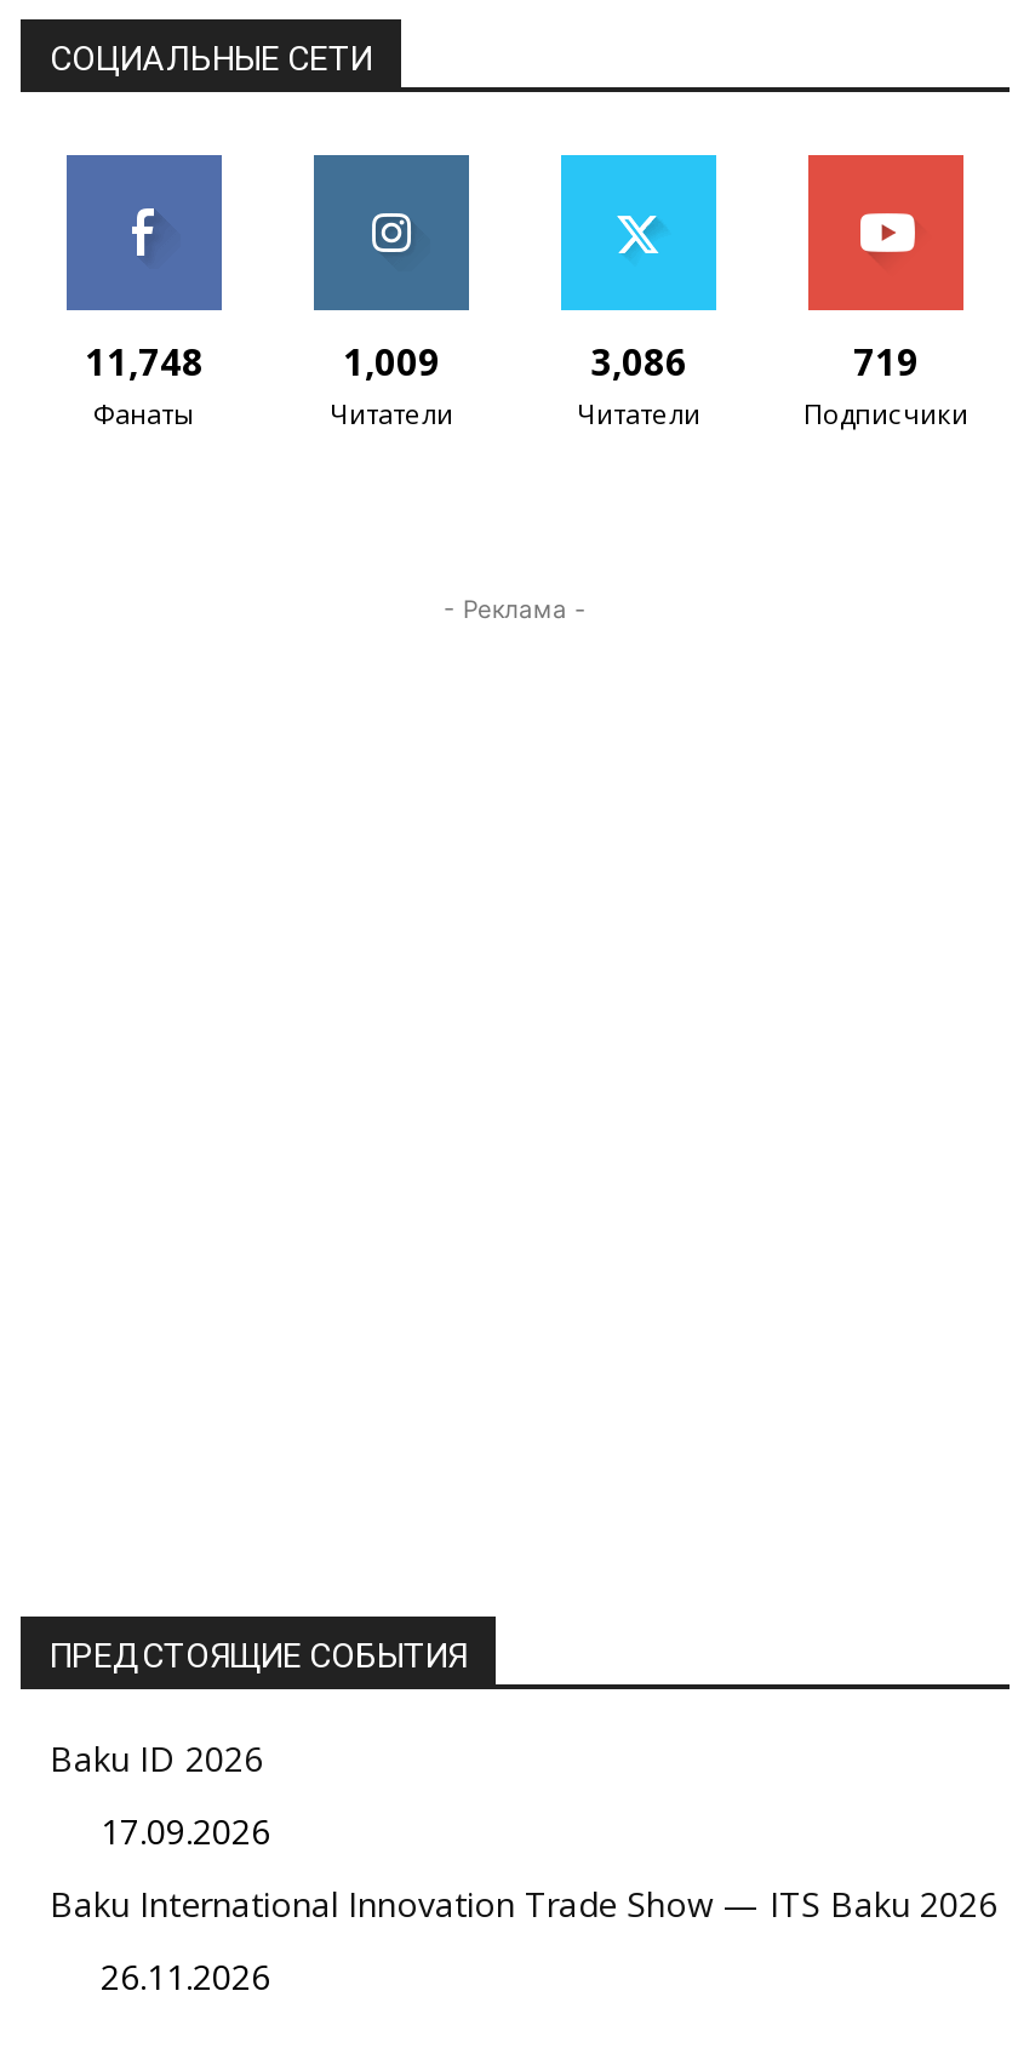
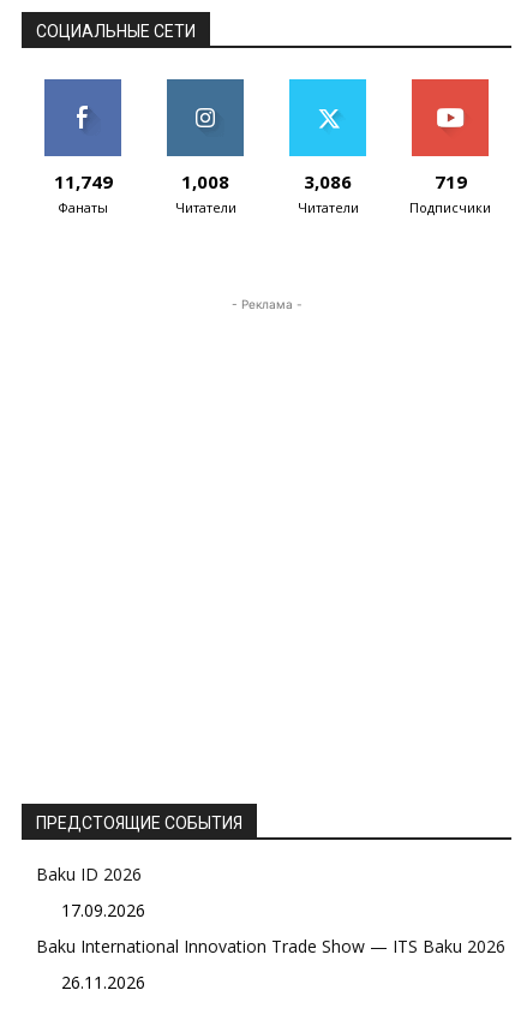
- 11,748
+ 11,749

- 1,009
+ 1,008
